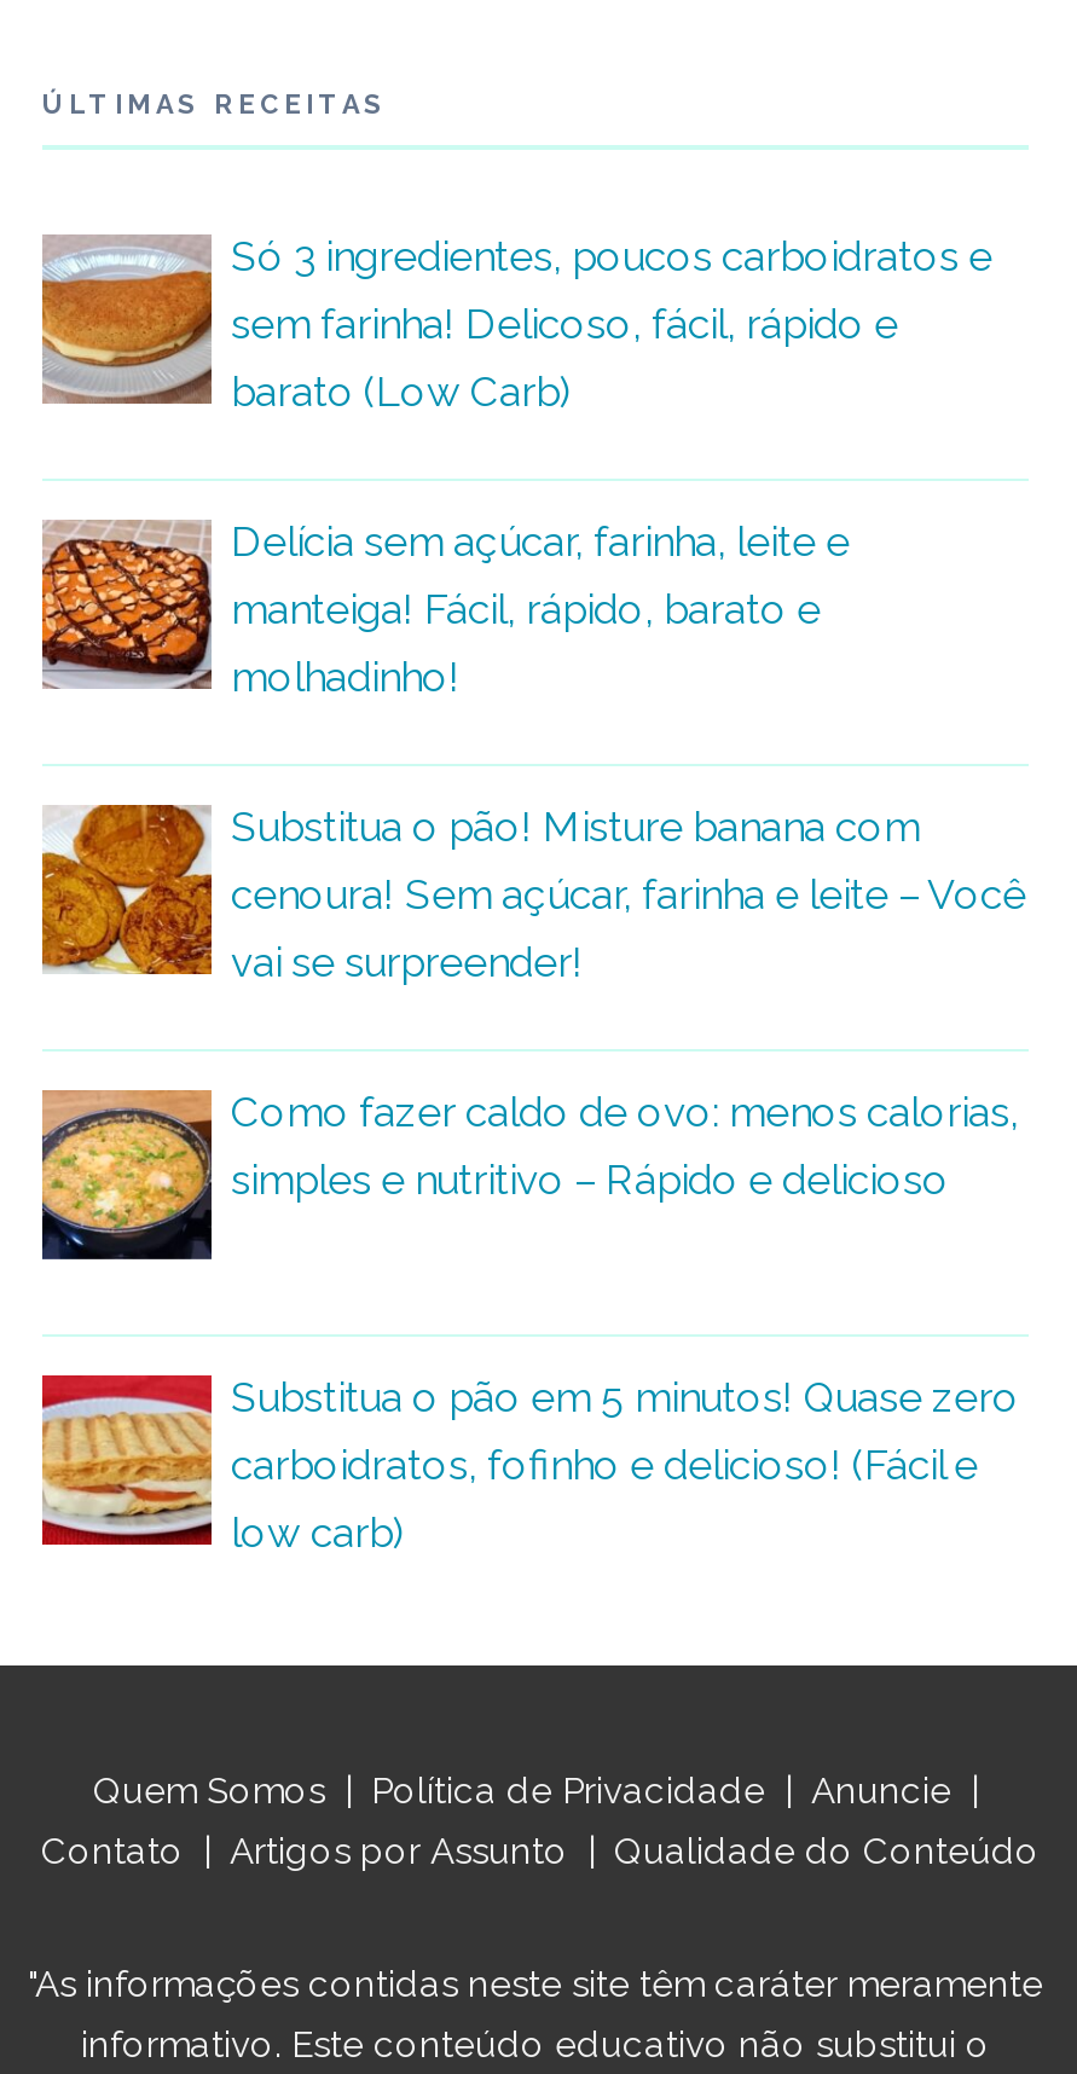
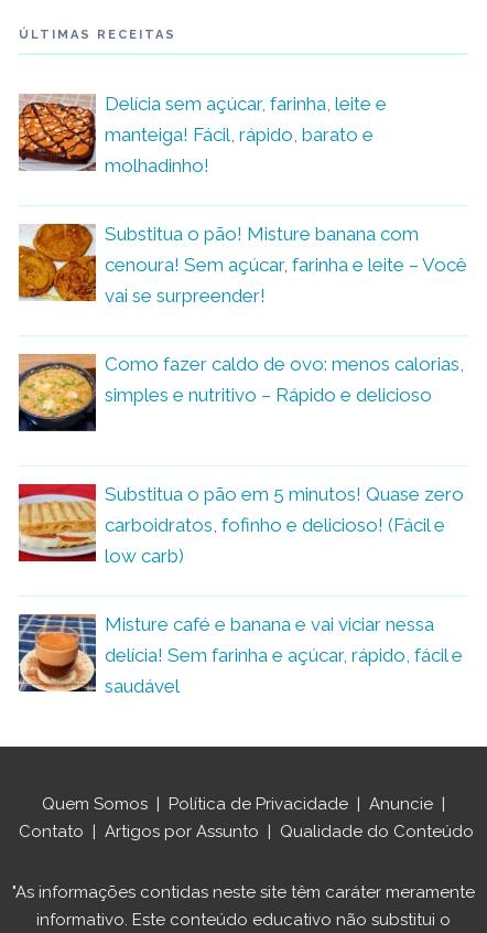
- [image]
- Só 3 ingredientes, poucos carboidratos e
- sem farinha! Delicoso, fácil, rápido e
- barato (Low Carb)

moved up: [image] | Delícia sem açúcar, farinha, leite e | manteiga! Fácil, rápido, barato e | ... | carboidratos, fofinho e delicioso! (Fácil e | low carb)

+ [image]
+ Misture café e banana e vai viciar nessa
+ delícia! Sem farinha e açúcar, rápido, fácil e
+ saudável
